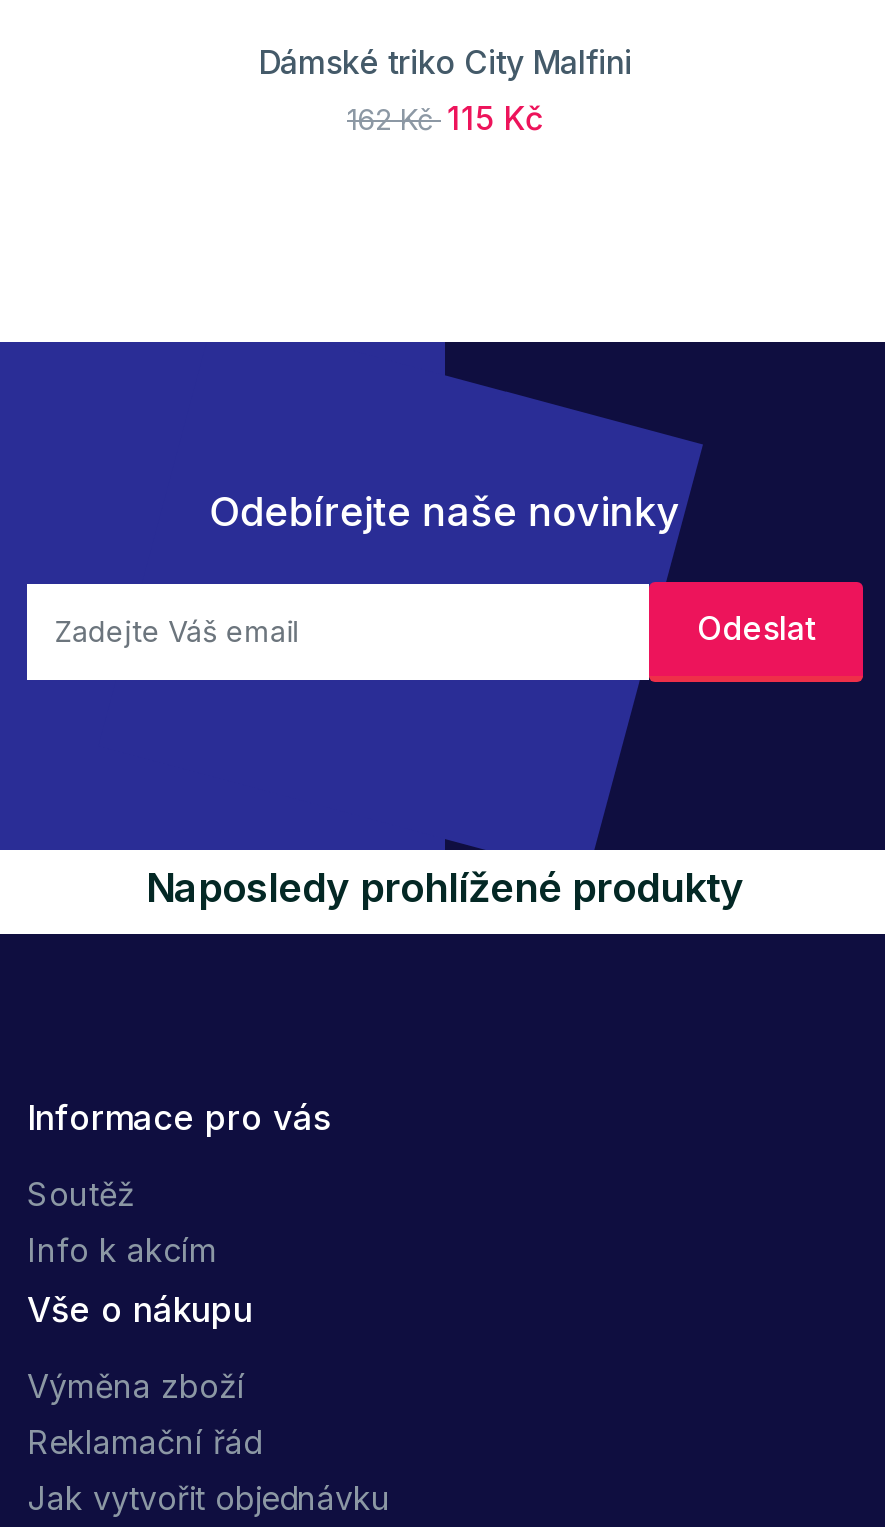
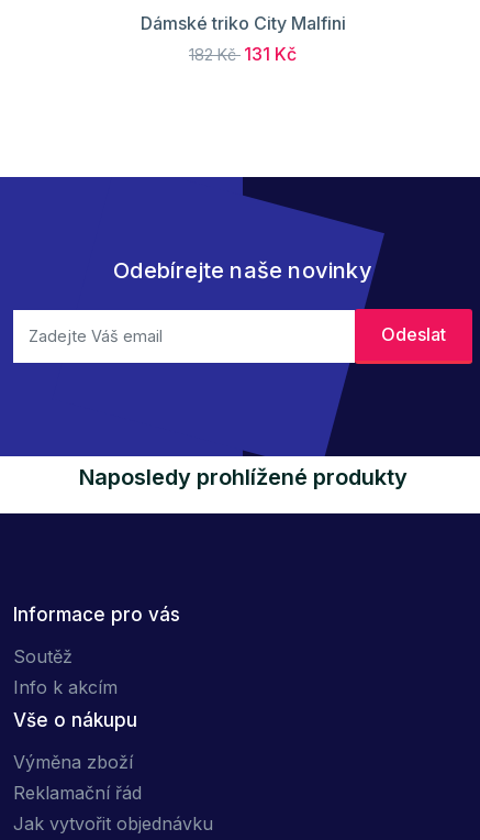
- 162 Kč 115 Kč
+ 182 Kč 131 Kč
